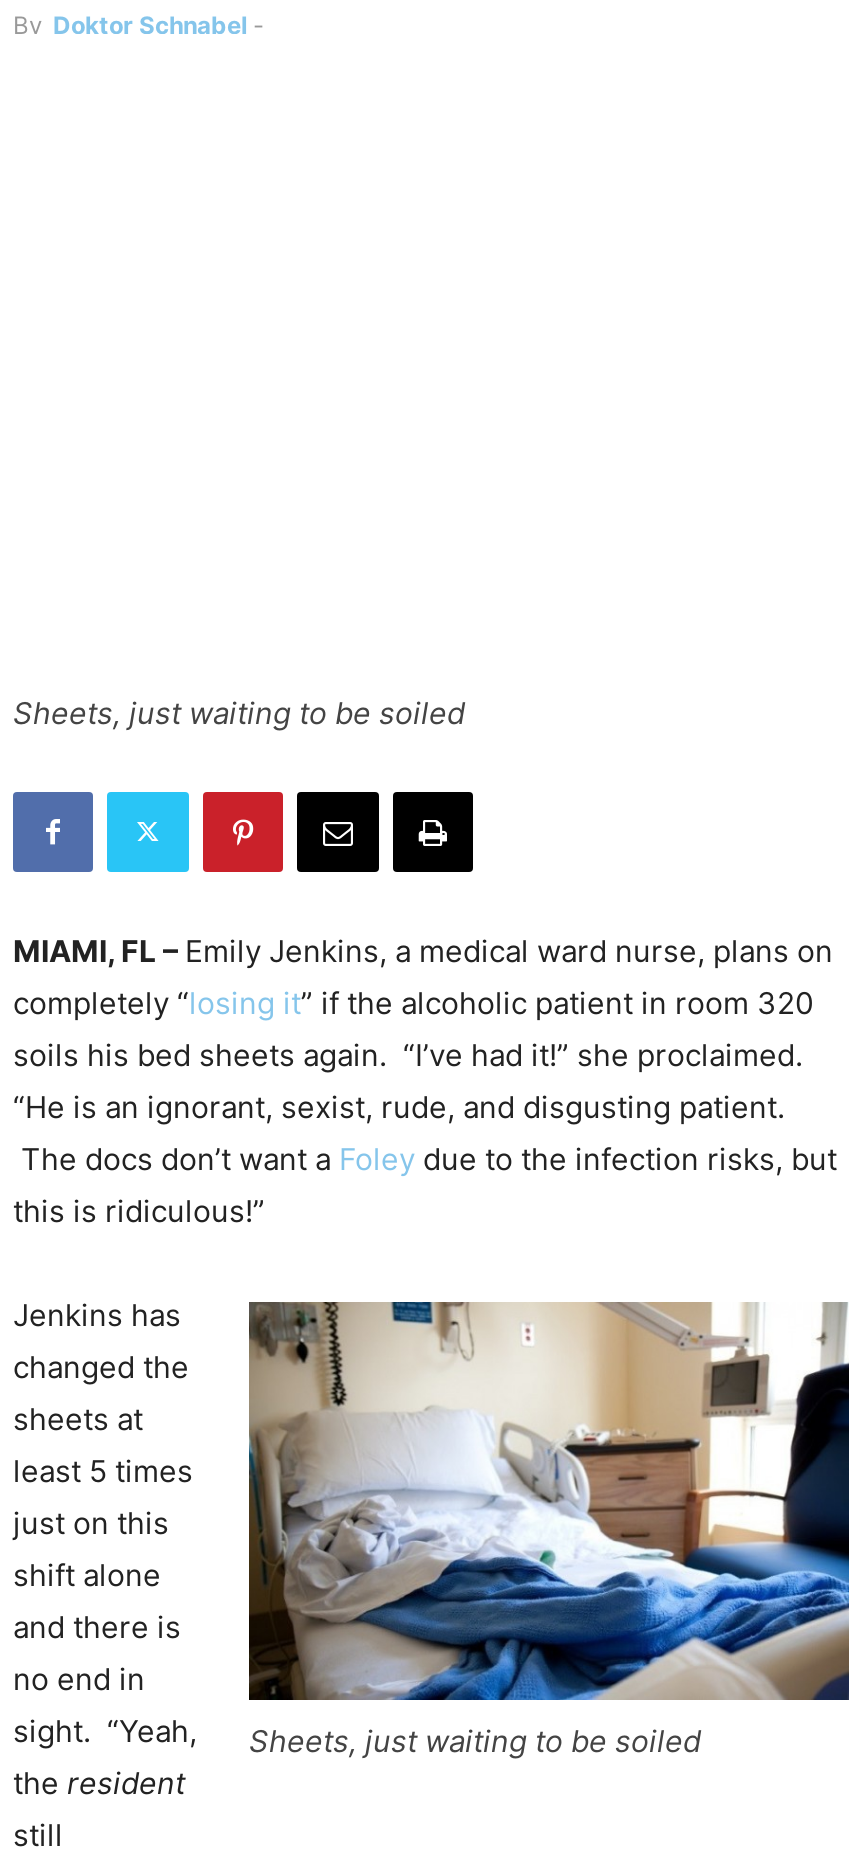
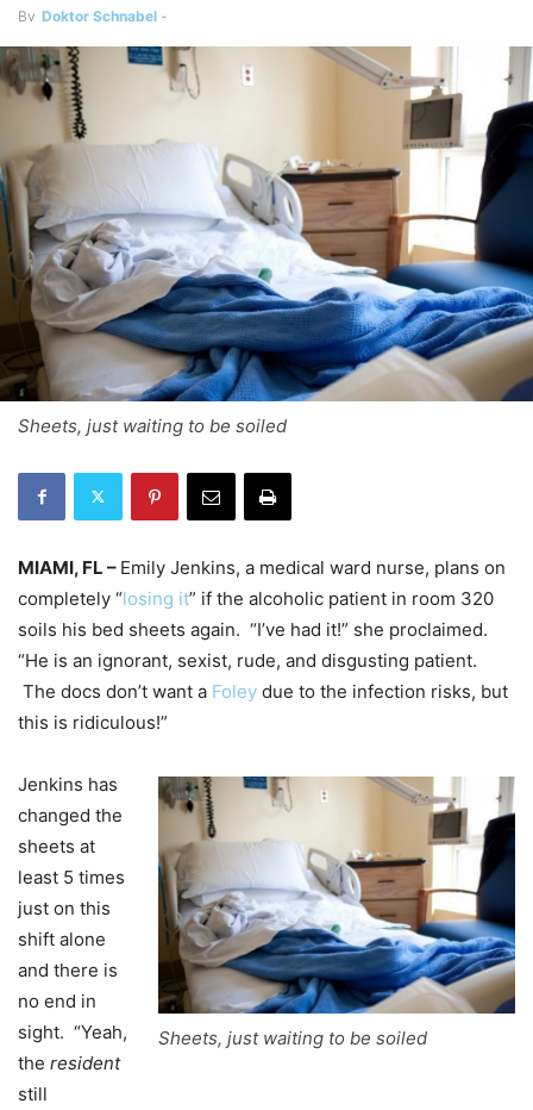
+ [image]
